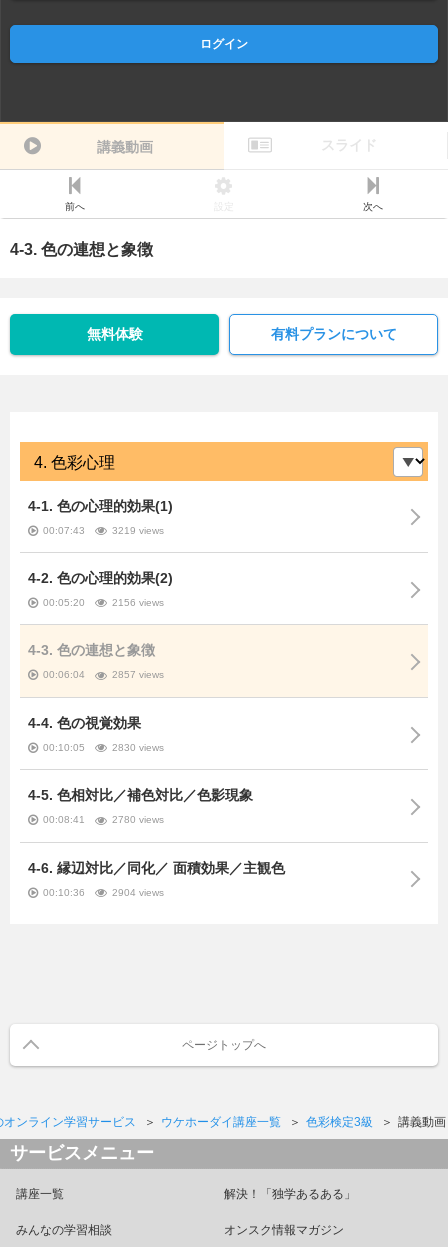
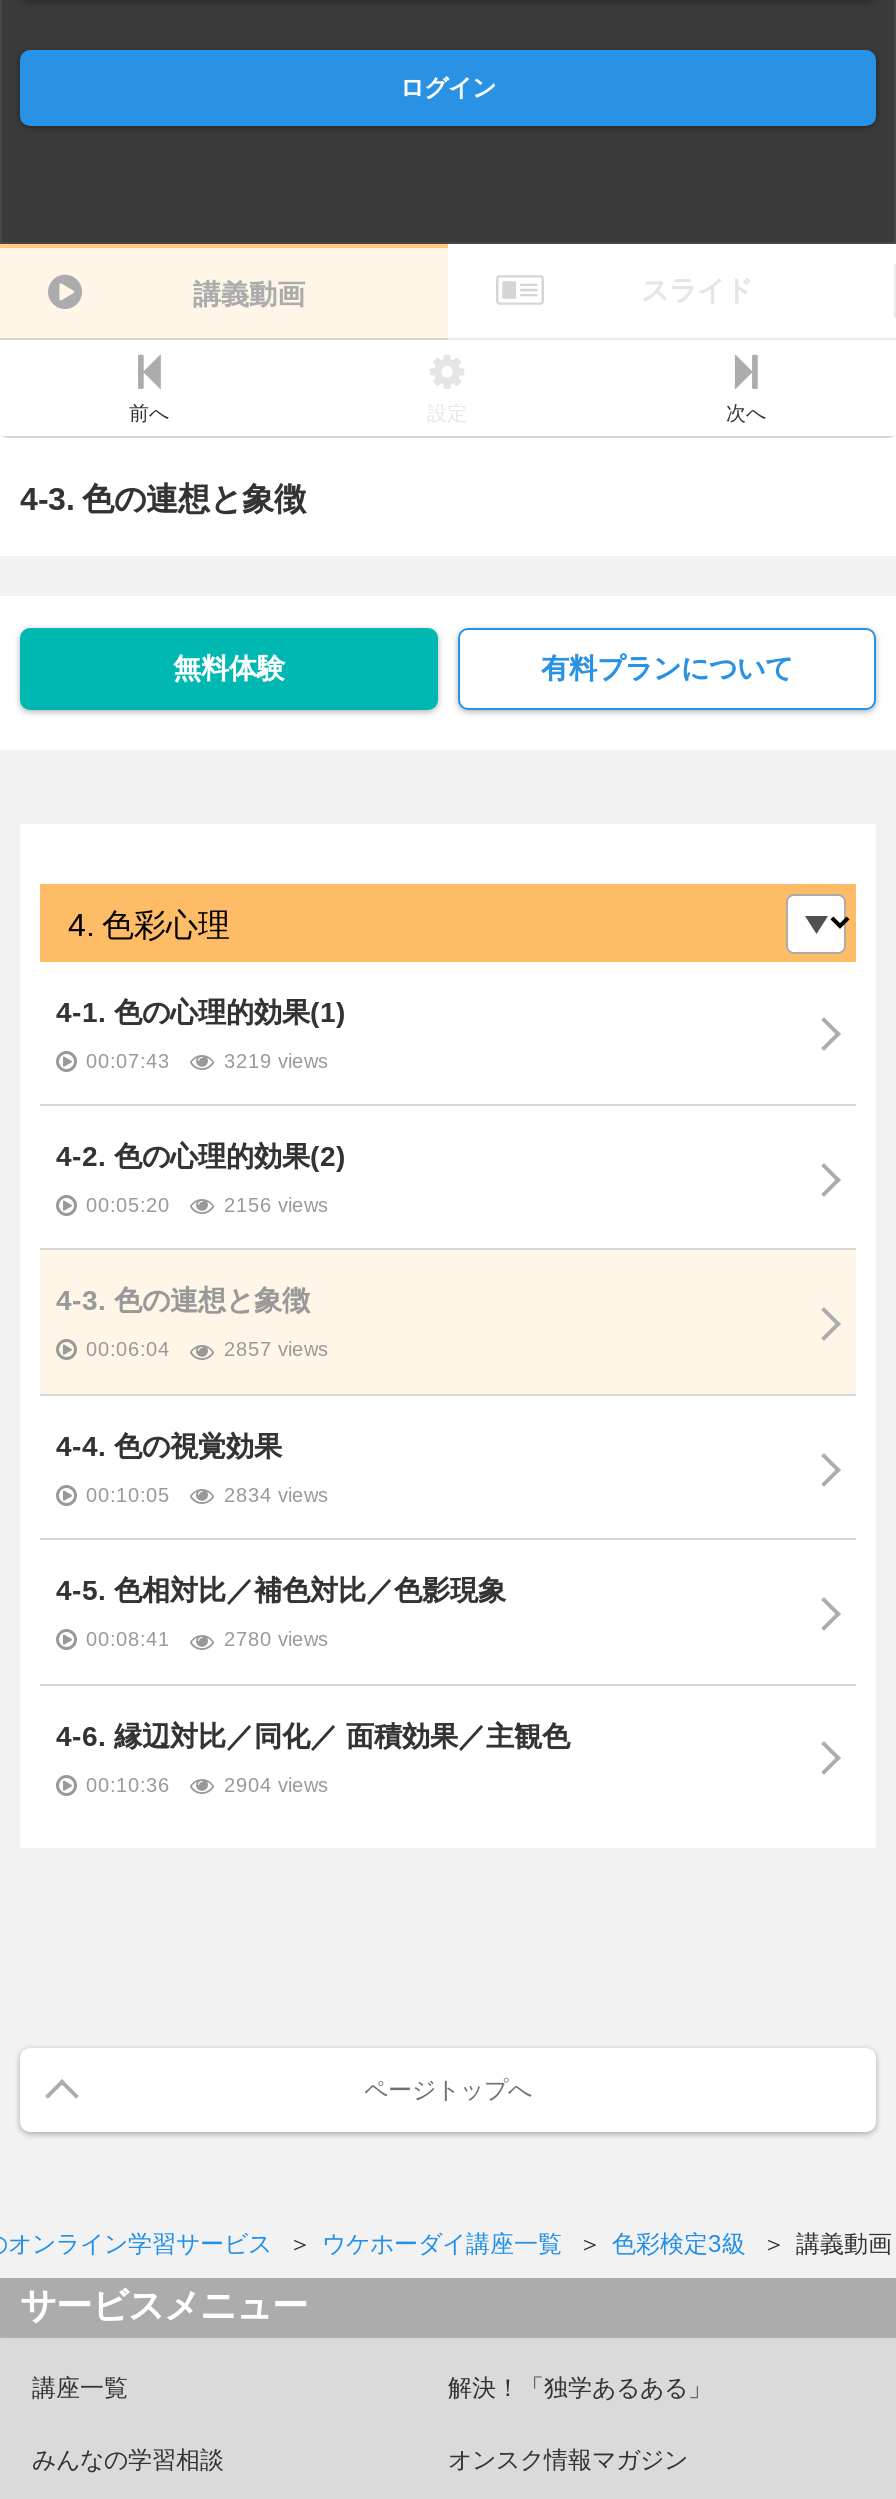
- 2830 views
+ 2834 views
